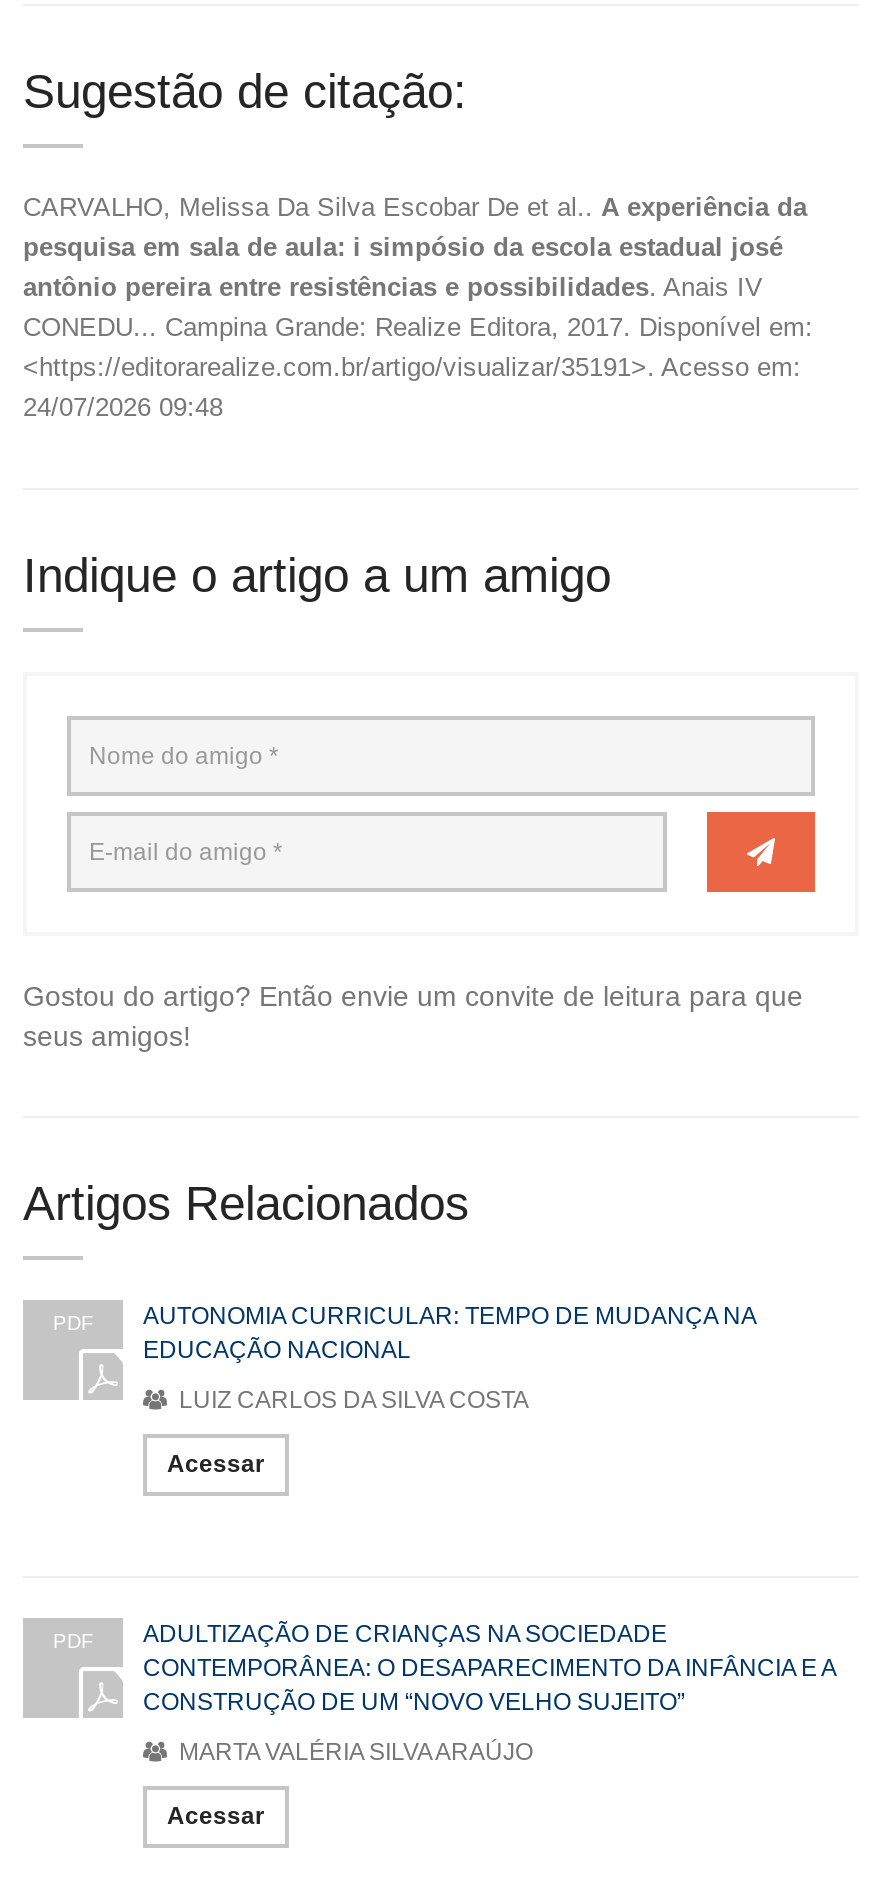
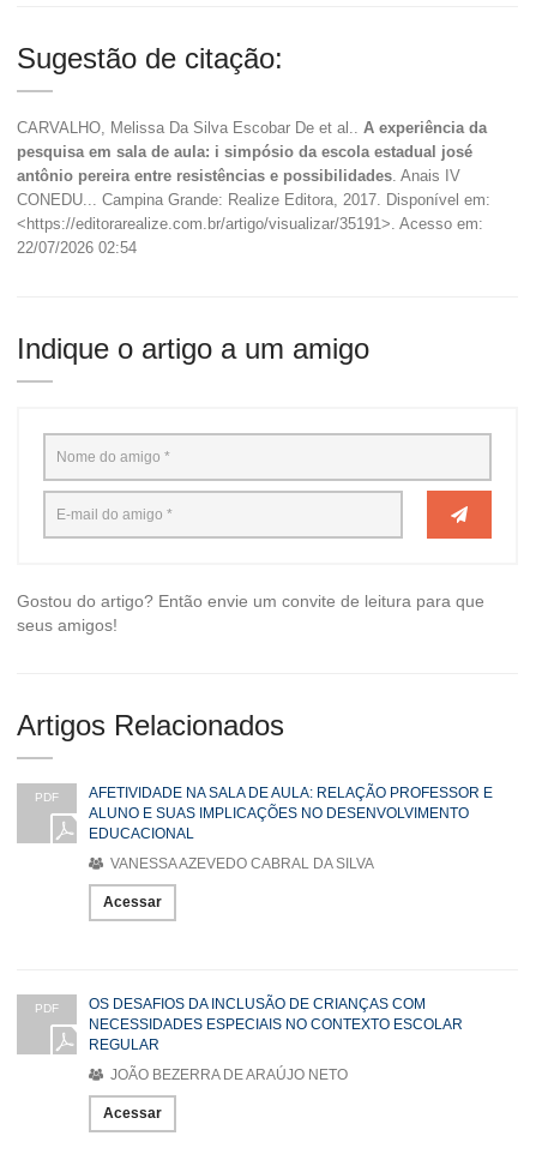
- 24/07/2026 09:48
+ 22/07/2026 02:54

- AUTONOMIA CURRICULAR: TEMPO DE MUDANÇA NA
- EDUCAÇÃO NACIONAL
+ AFETIVIDADE NA SALA DE AULA: RELAÇÃO PROFESSOR E
+ ALUNO E SUAS IMPLICAÇÕES NO DESENVOLVIMENTO
+ EDUCACIONAL

- LUIZ CARLOS DA SILVA COSTA
+ VANESSA AZEVEDO CABRAL DA SILVA

- ADULTIZAÇÃO DE CRIANÇAS NA SOCIEDADE
- CONTEMPORÂNEA: O DESAPARECIMENTO DA INFÂNCIA E A
- CONSTRUÇÃO DE UM “NOVO VELHO SUJEITO”
+ OS DESAFIOS DA INCLUSÃO DE CRIANÇAS COM
+ NECESSIDADES ESPECIAIS NO CONTEXTO ESCOLAR
+ REGULAR

- MARTA VALÉRIA SILVA ARAÚJO
+ JOÃO BEZERRA DE ARAÚJO NETO
